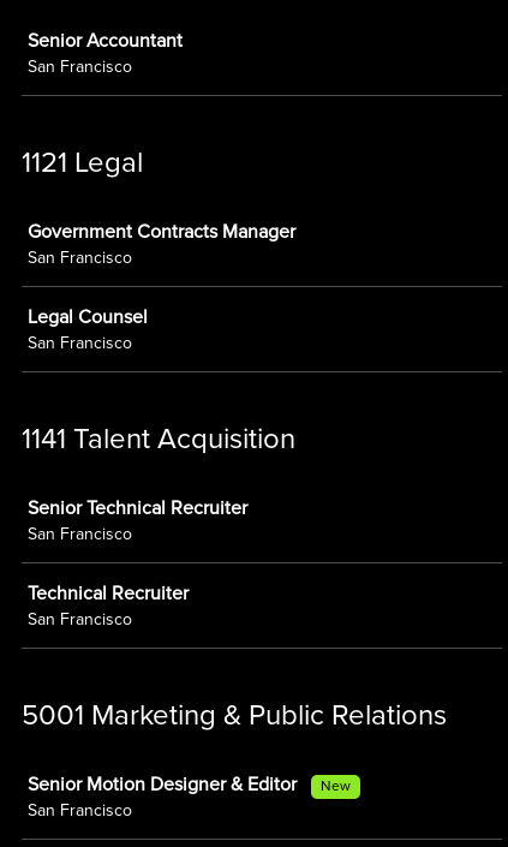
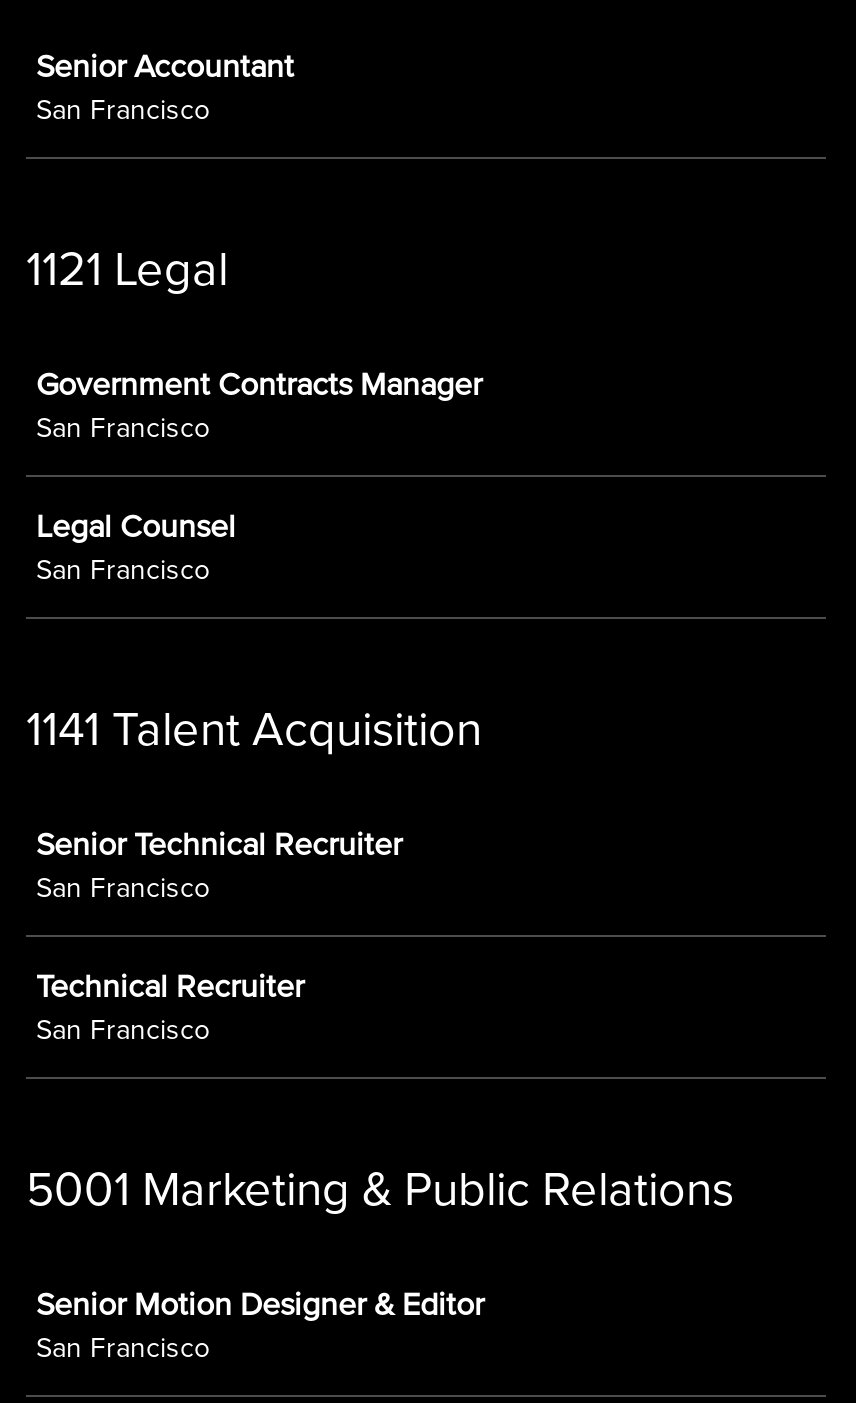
- New
